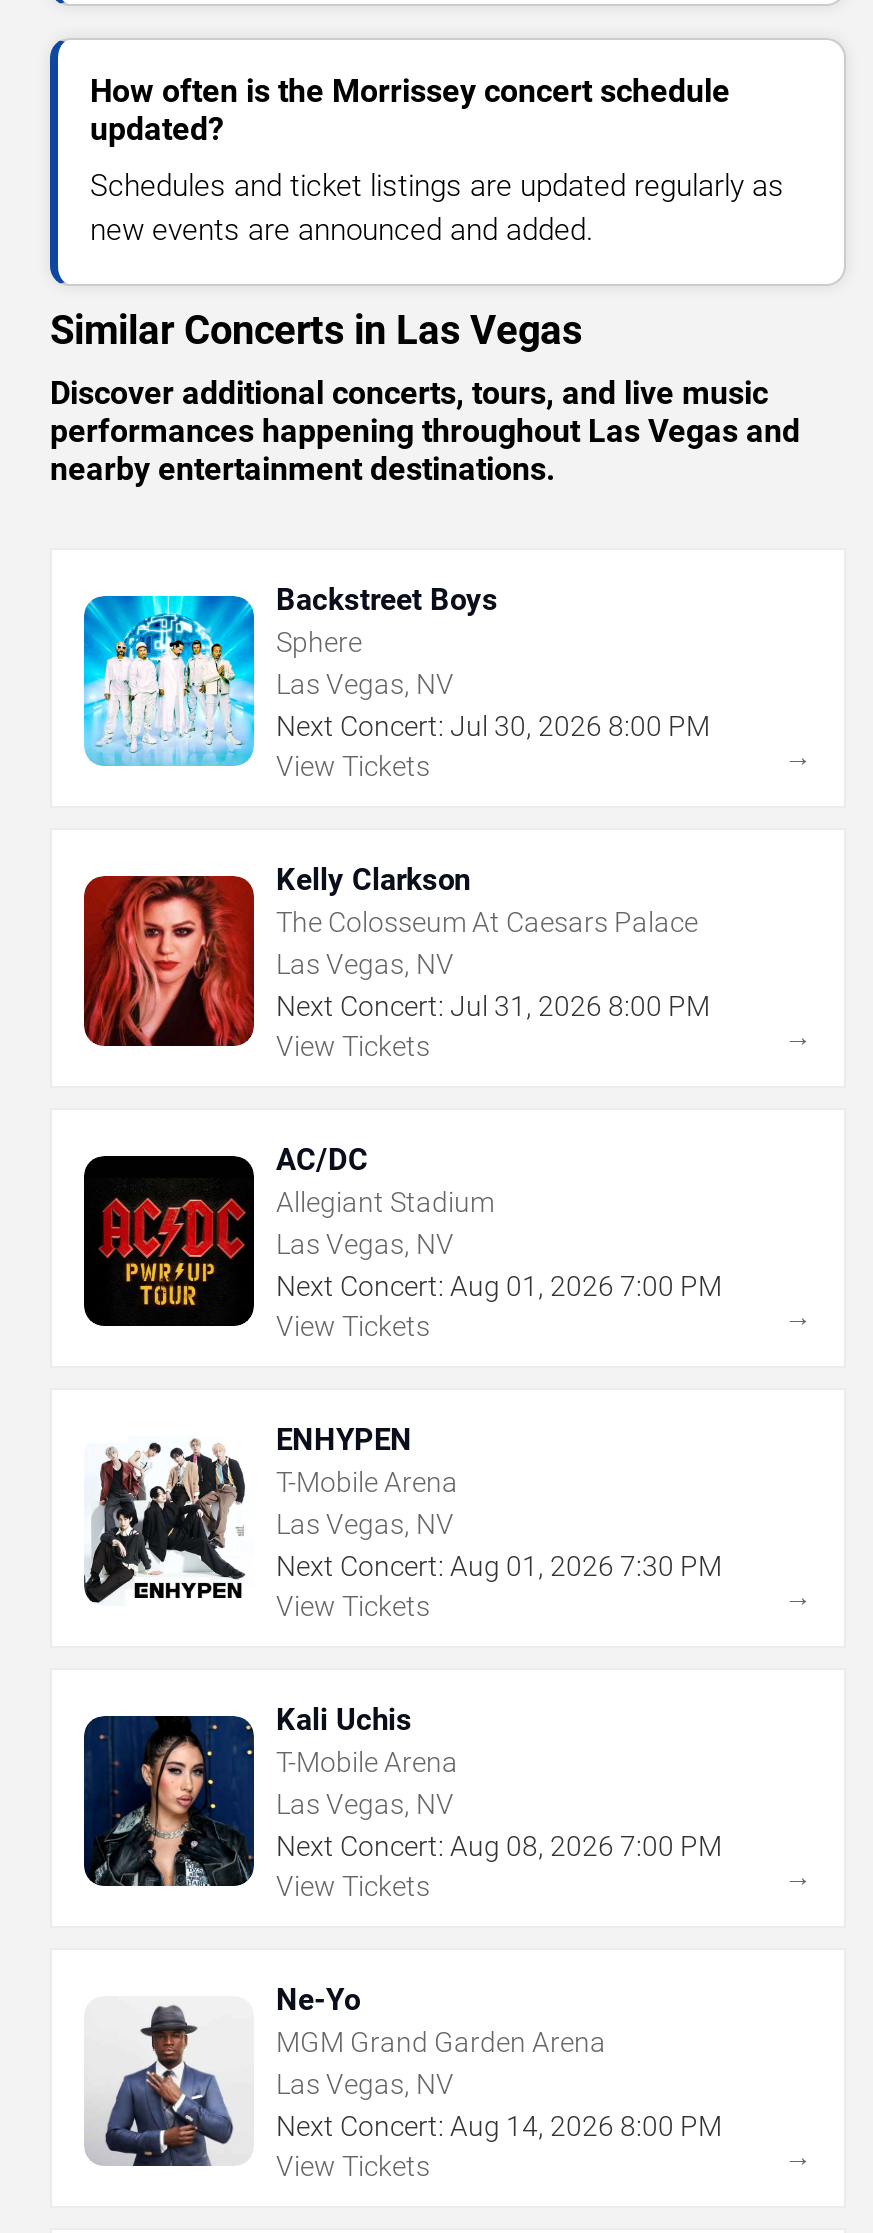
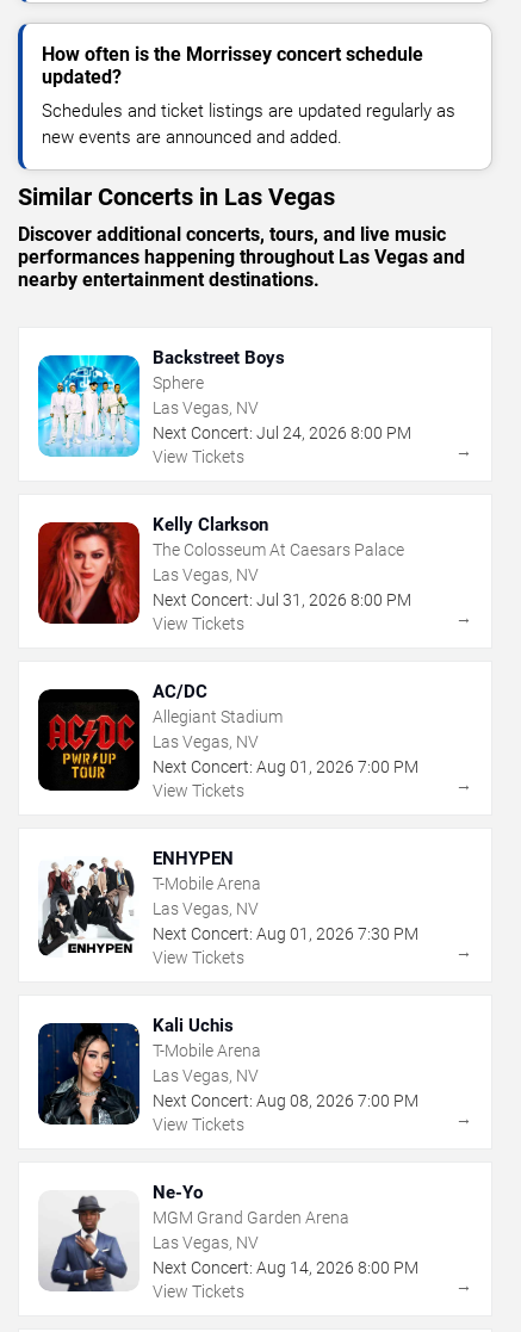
- Next Concert: Jul 30, 2026 8:00 PM
+ Next Concert: Jul 24, 2026 8:00 PM
